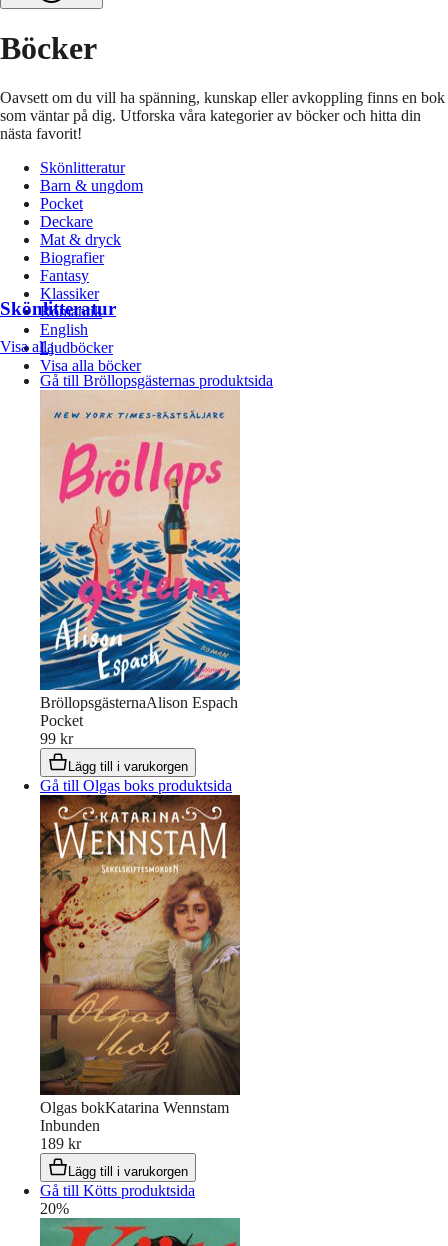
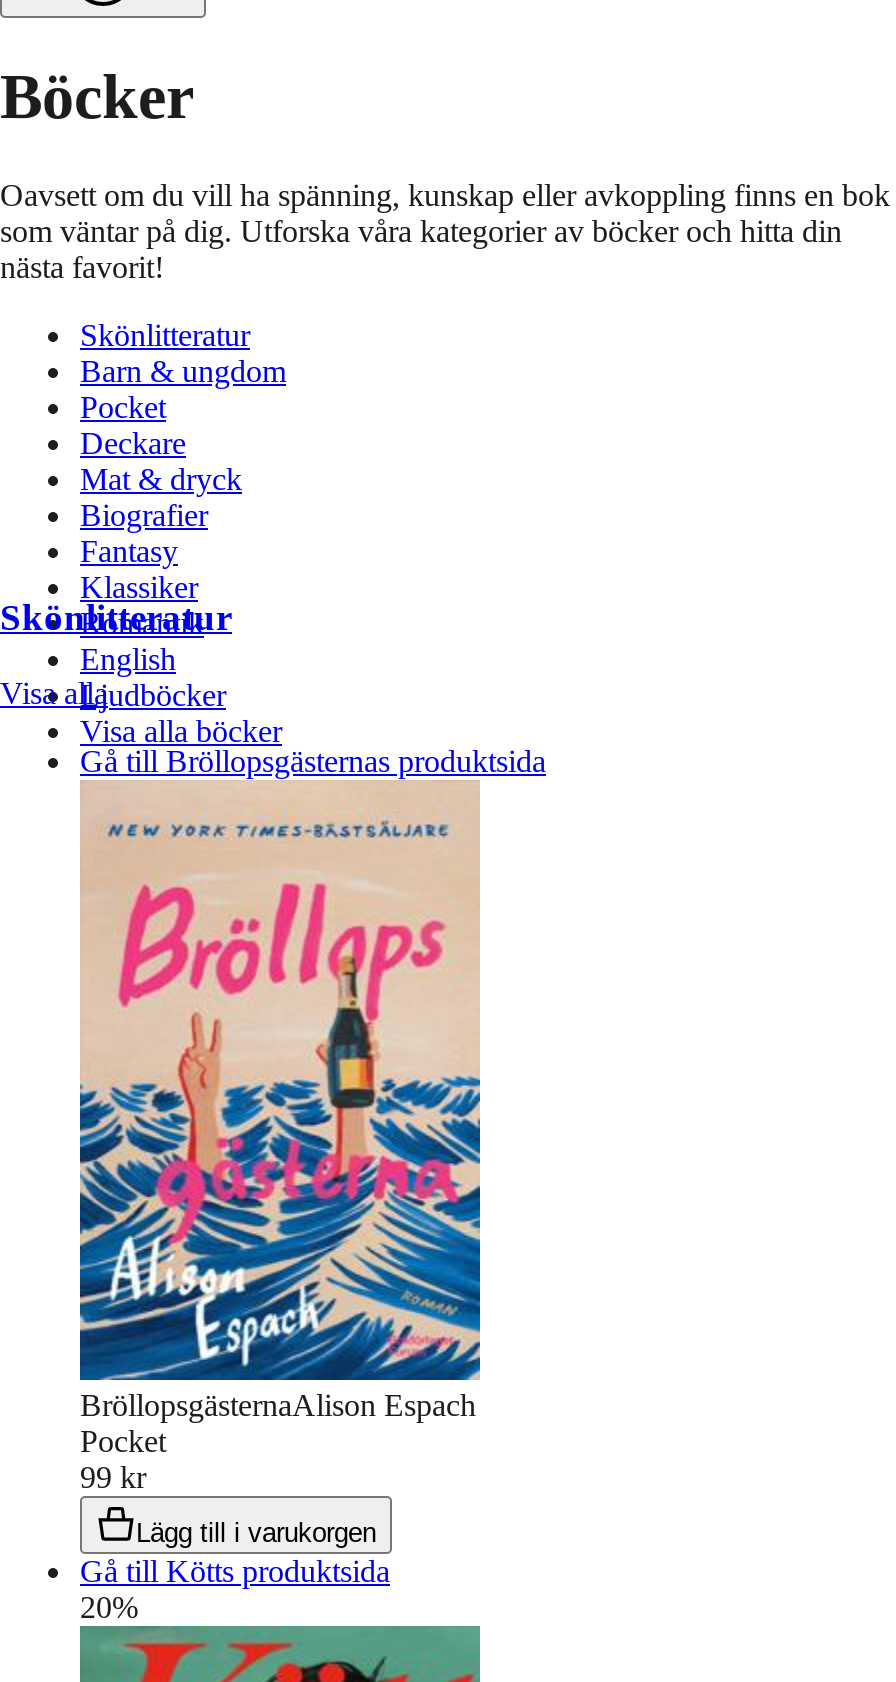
- Gå till Olgas boks produktsida

- [image]
- Olgas bokKatarina Wennstam
- Inbunden
- 189 kr
- Lägg till i varukorgen
